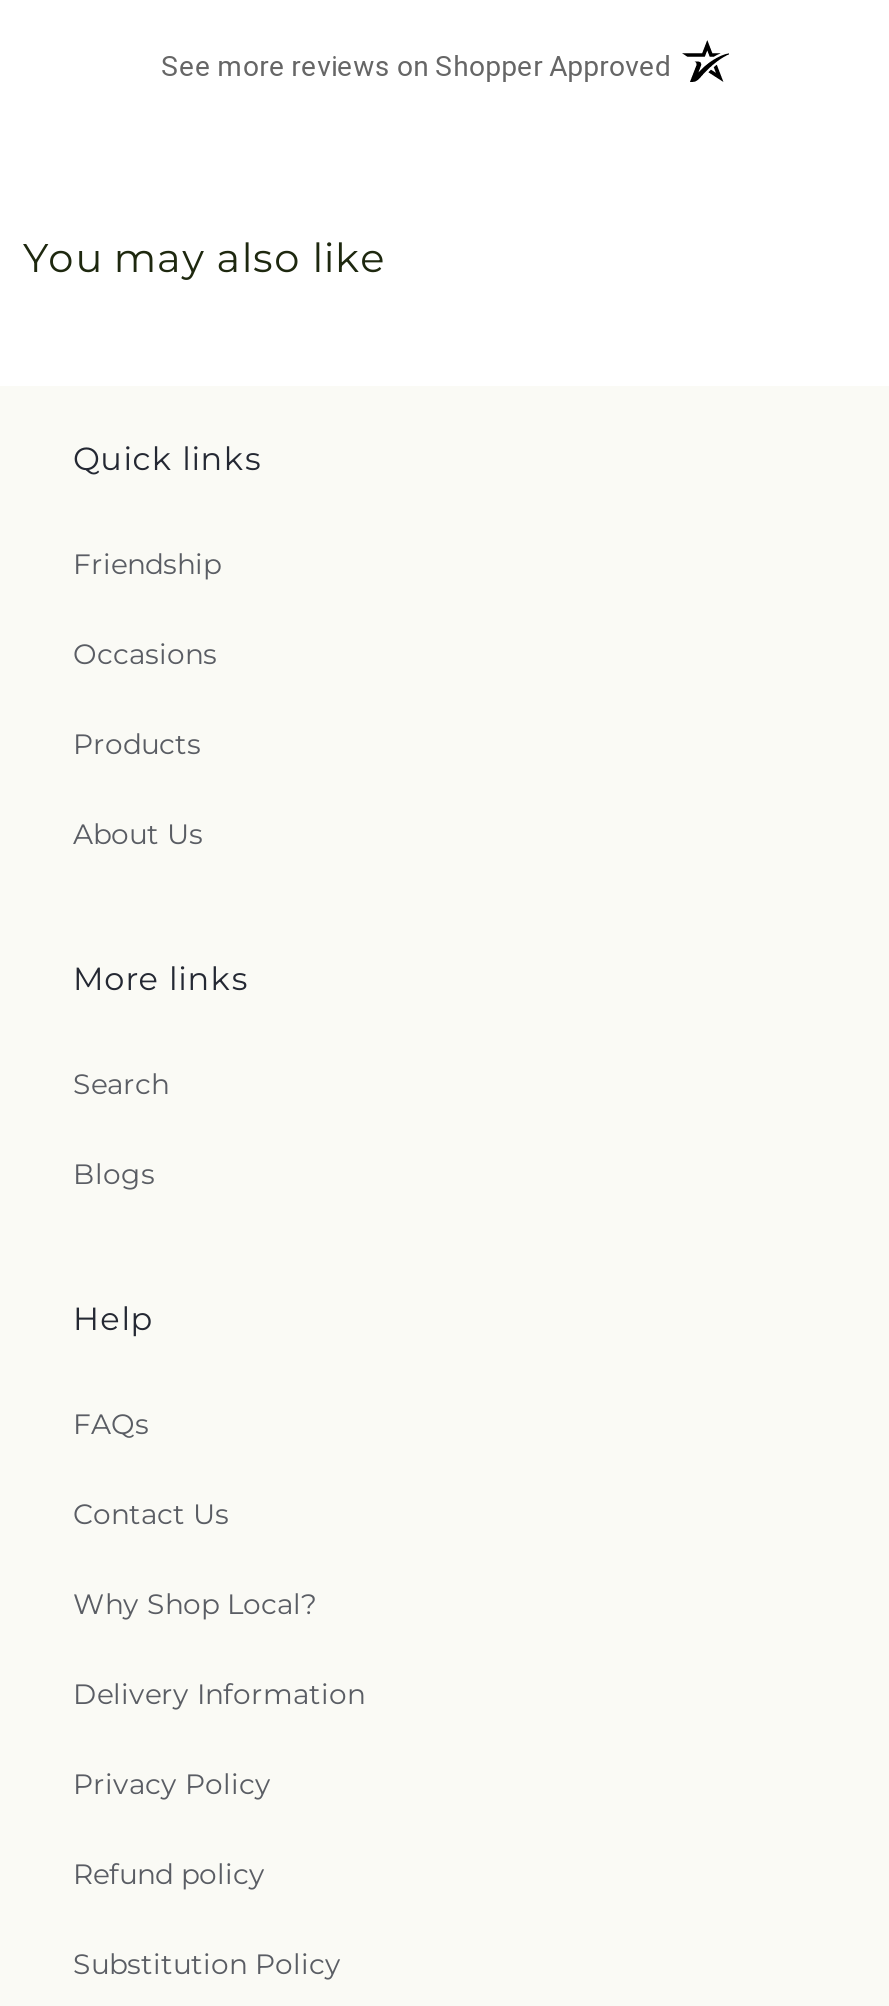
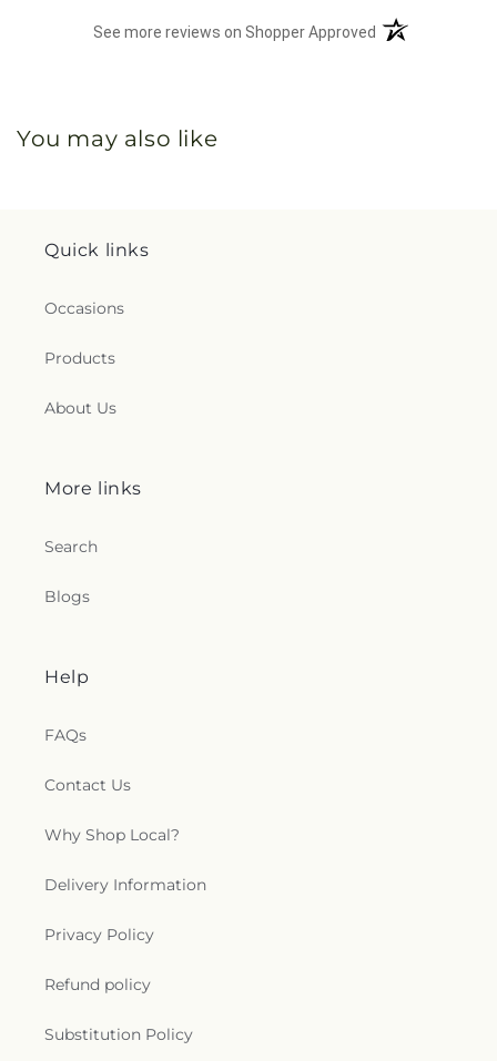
- Friendship
